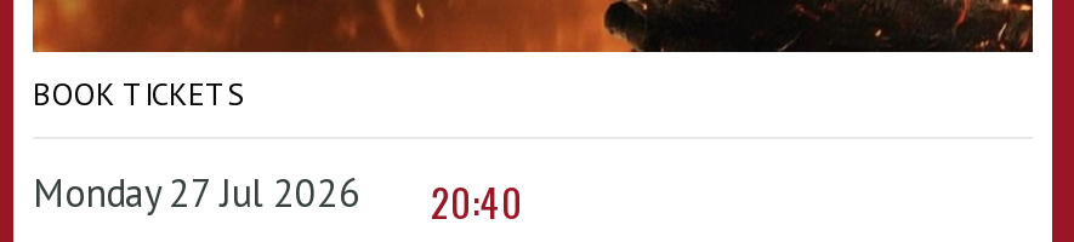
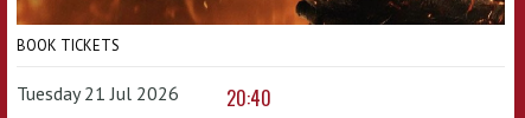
- Monday 27 Jul 2026 20:40
+ Tuesday 21 Jul 2026 20:40
